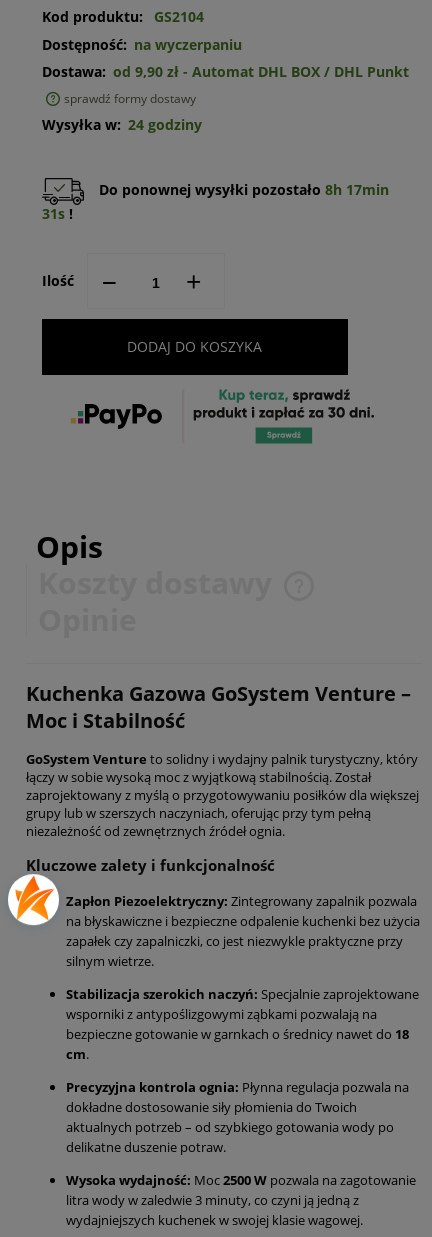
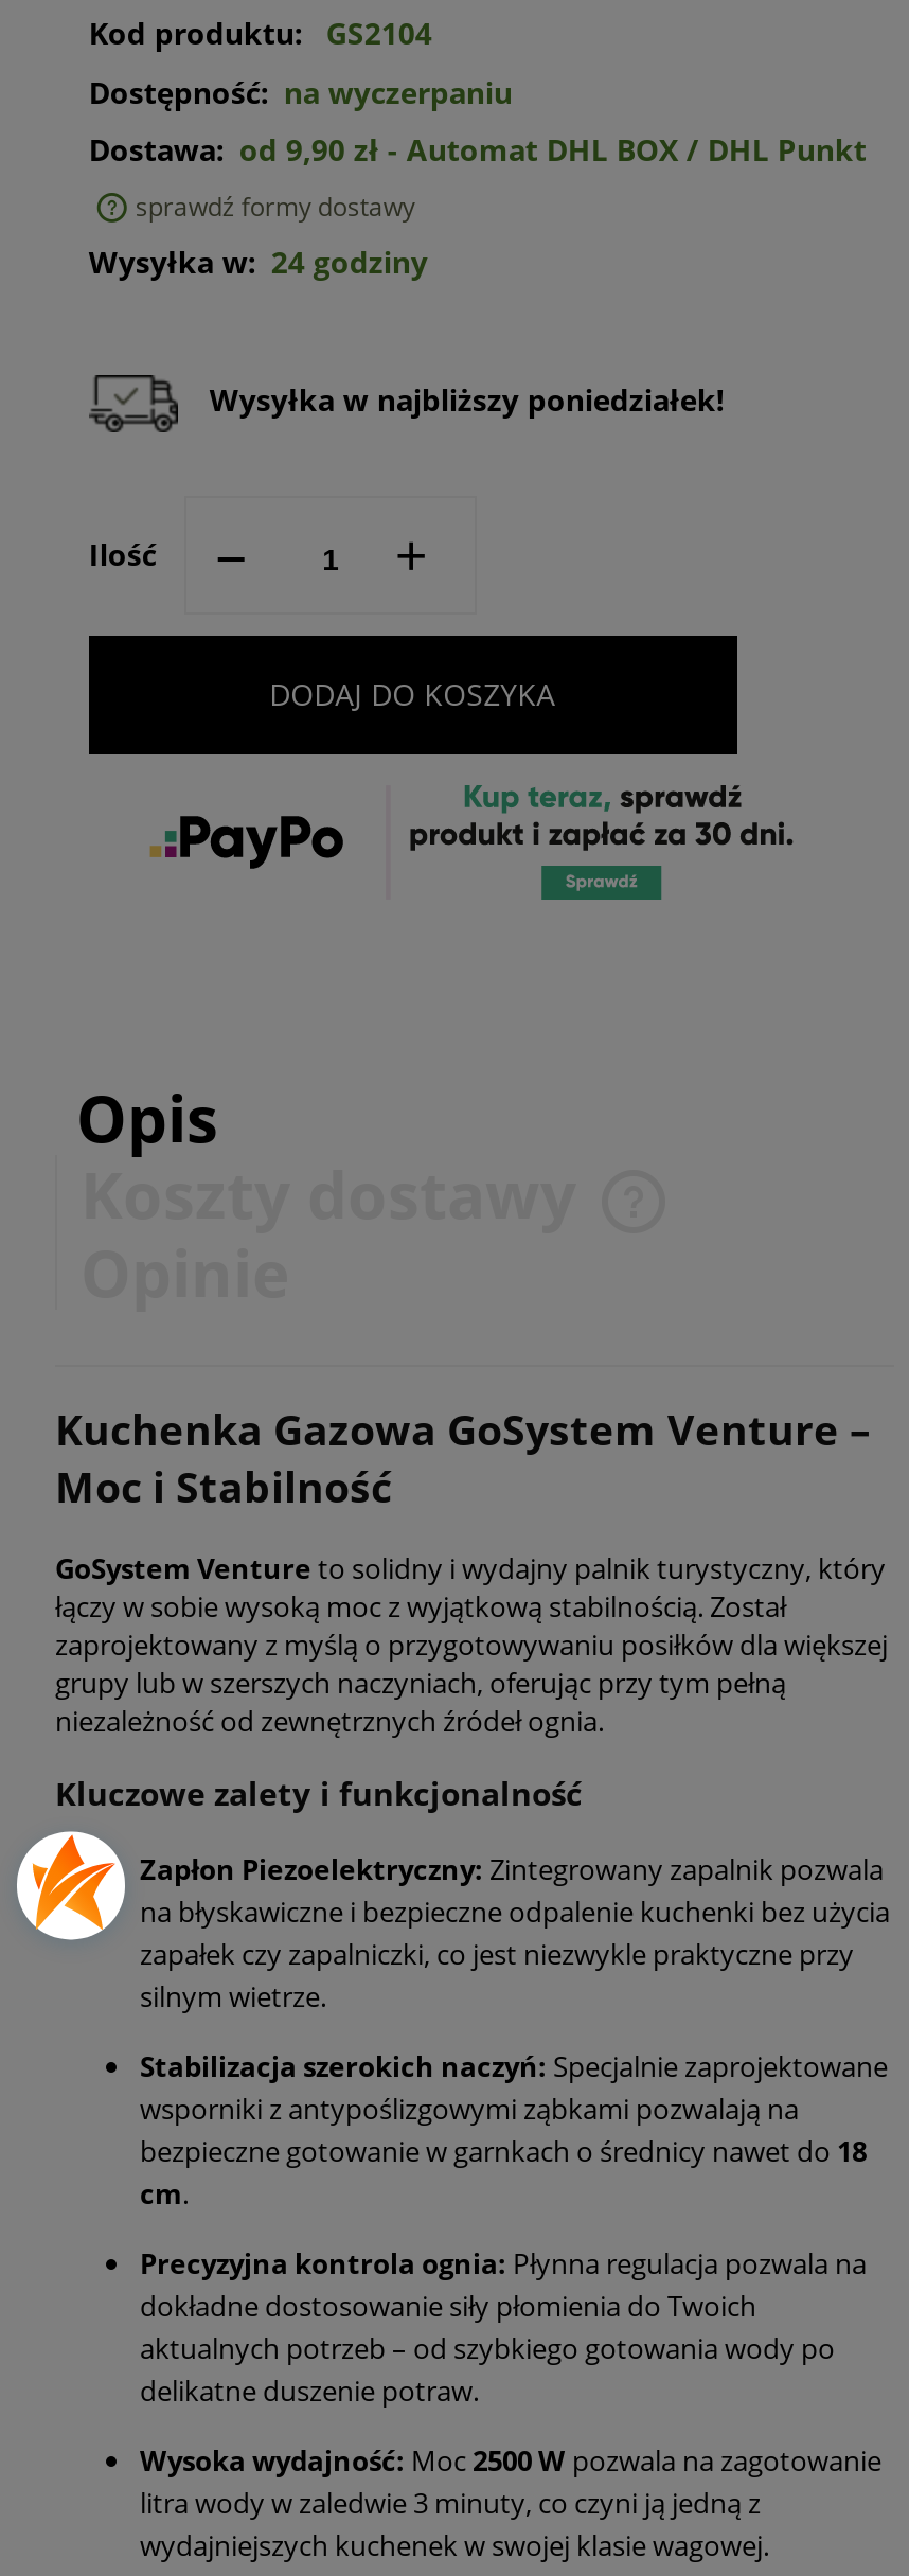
- Do ponownej wysyłki pozostało 8h 17min
- 31s!
+ Wysyłka w najbliższy poniedziałek!

- [image]
+ [image]
